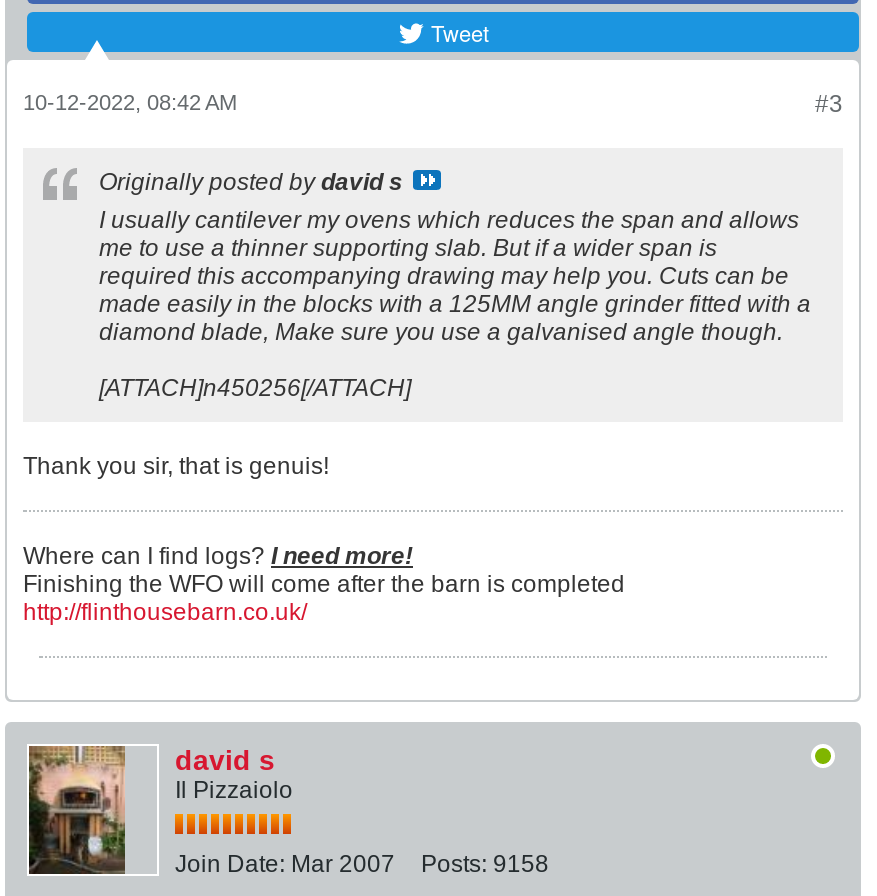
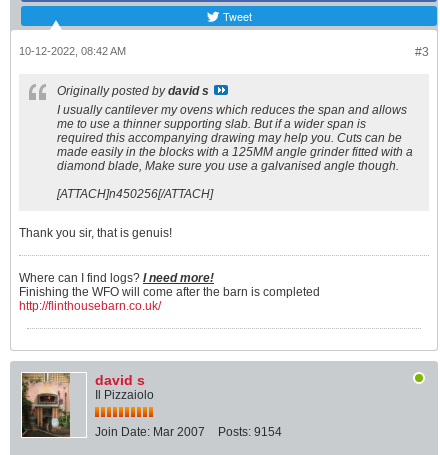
- Join Date: Mar 2007 Posts: 9158
+ Join Date: Mar 2007 Posts: 9154
